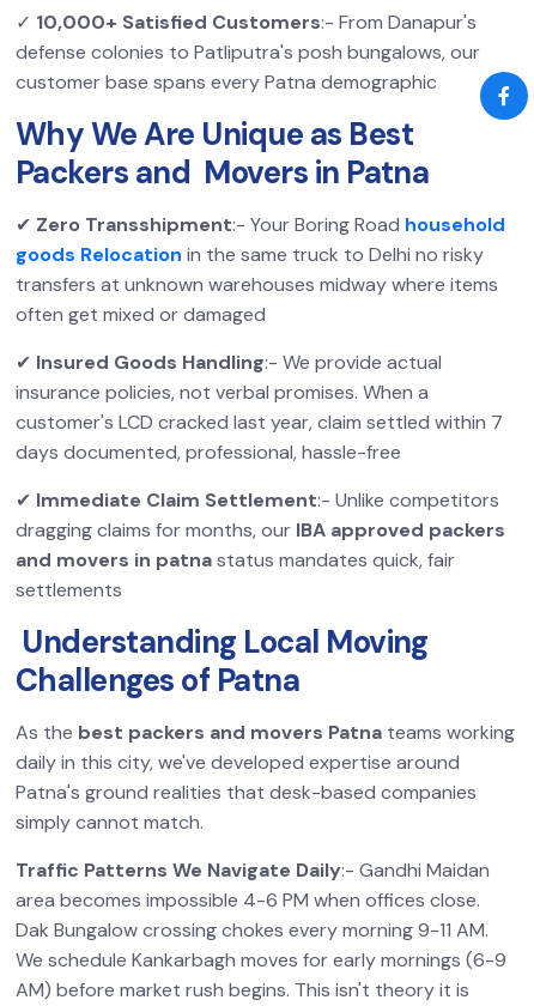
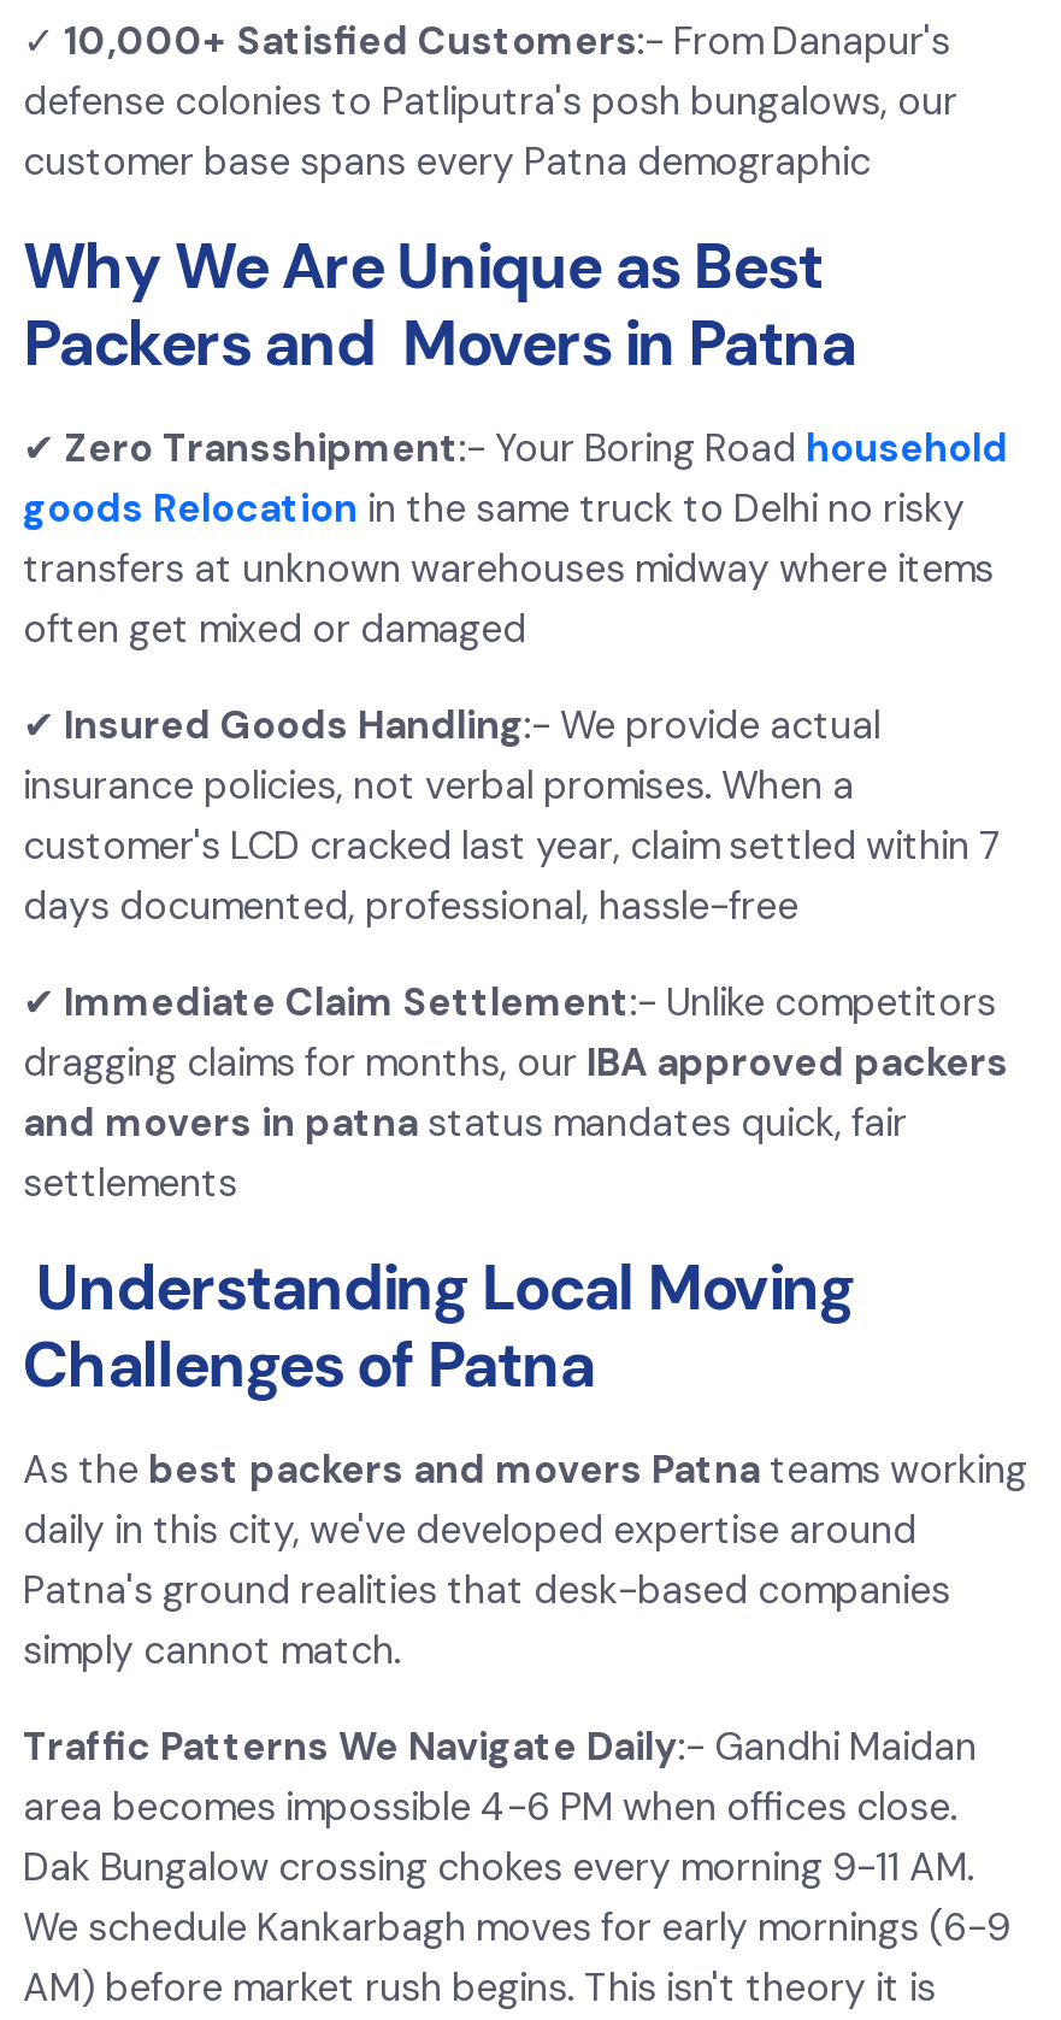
- [image]
